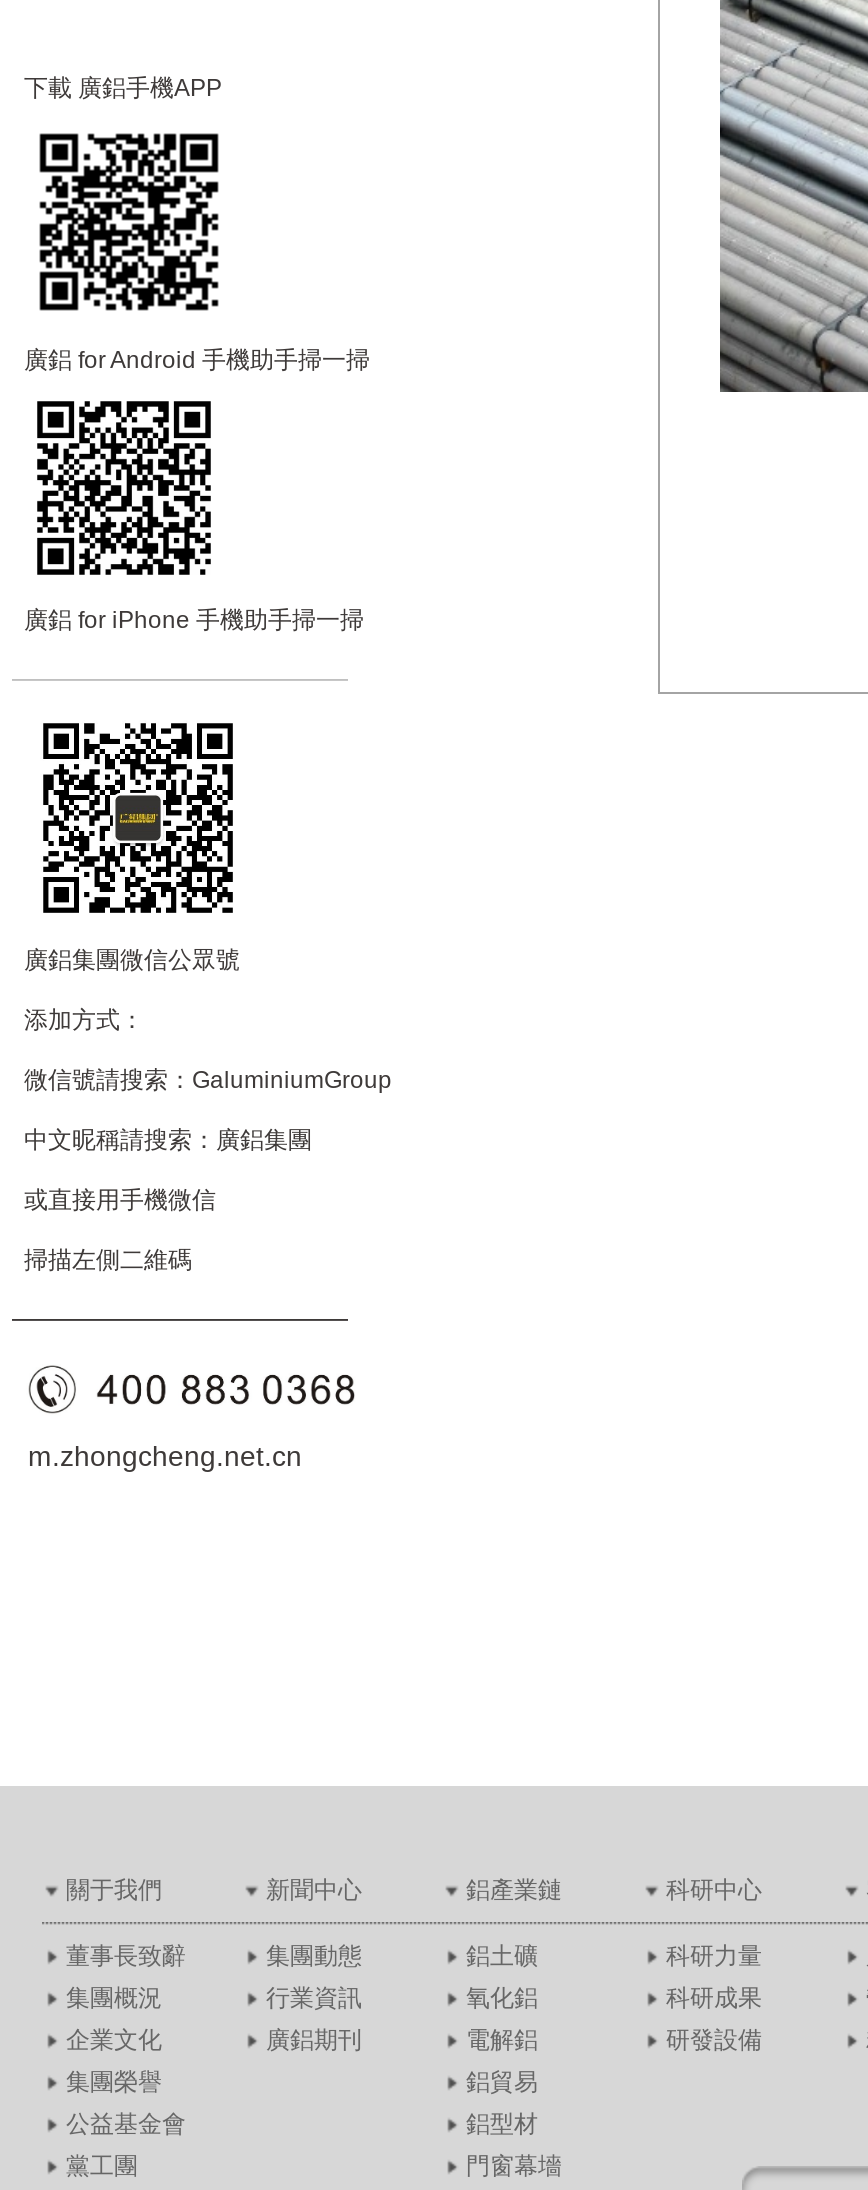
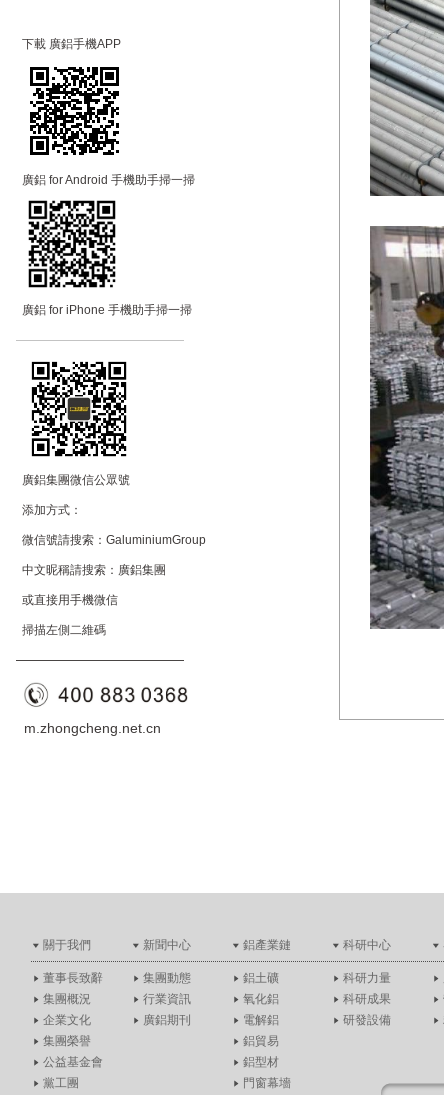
+ [image]
